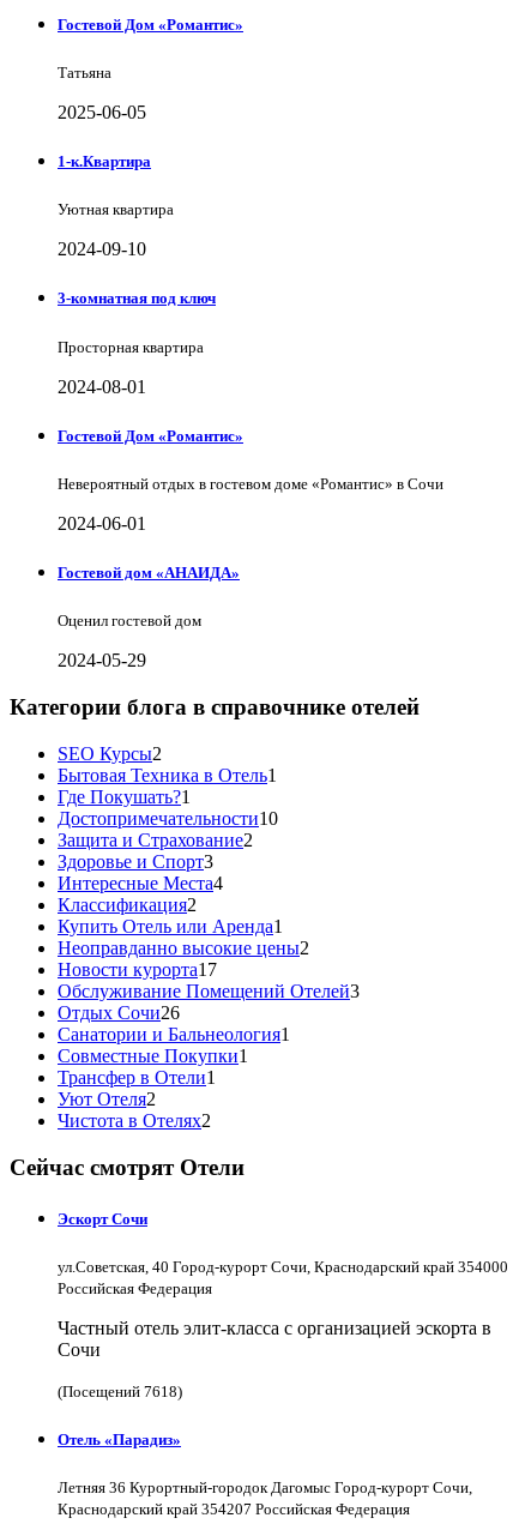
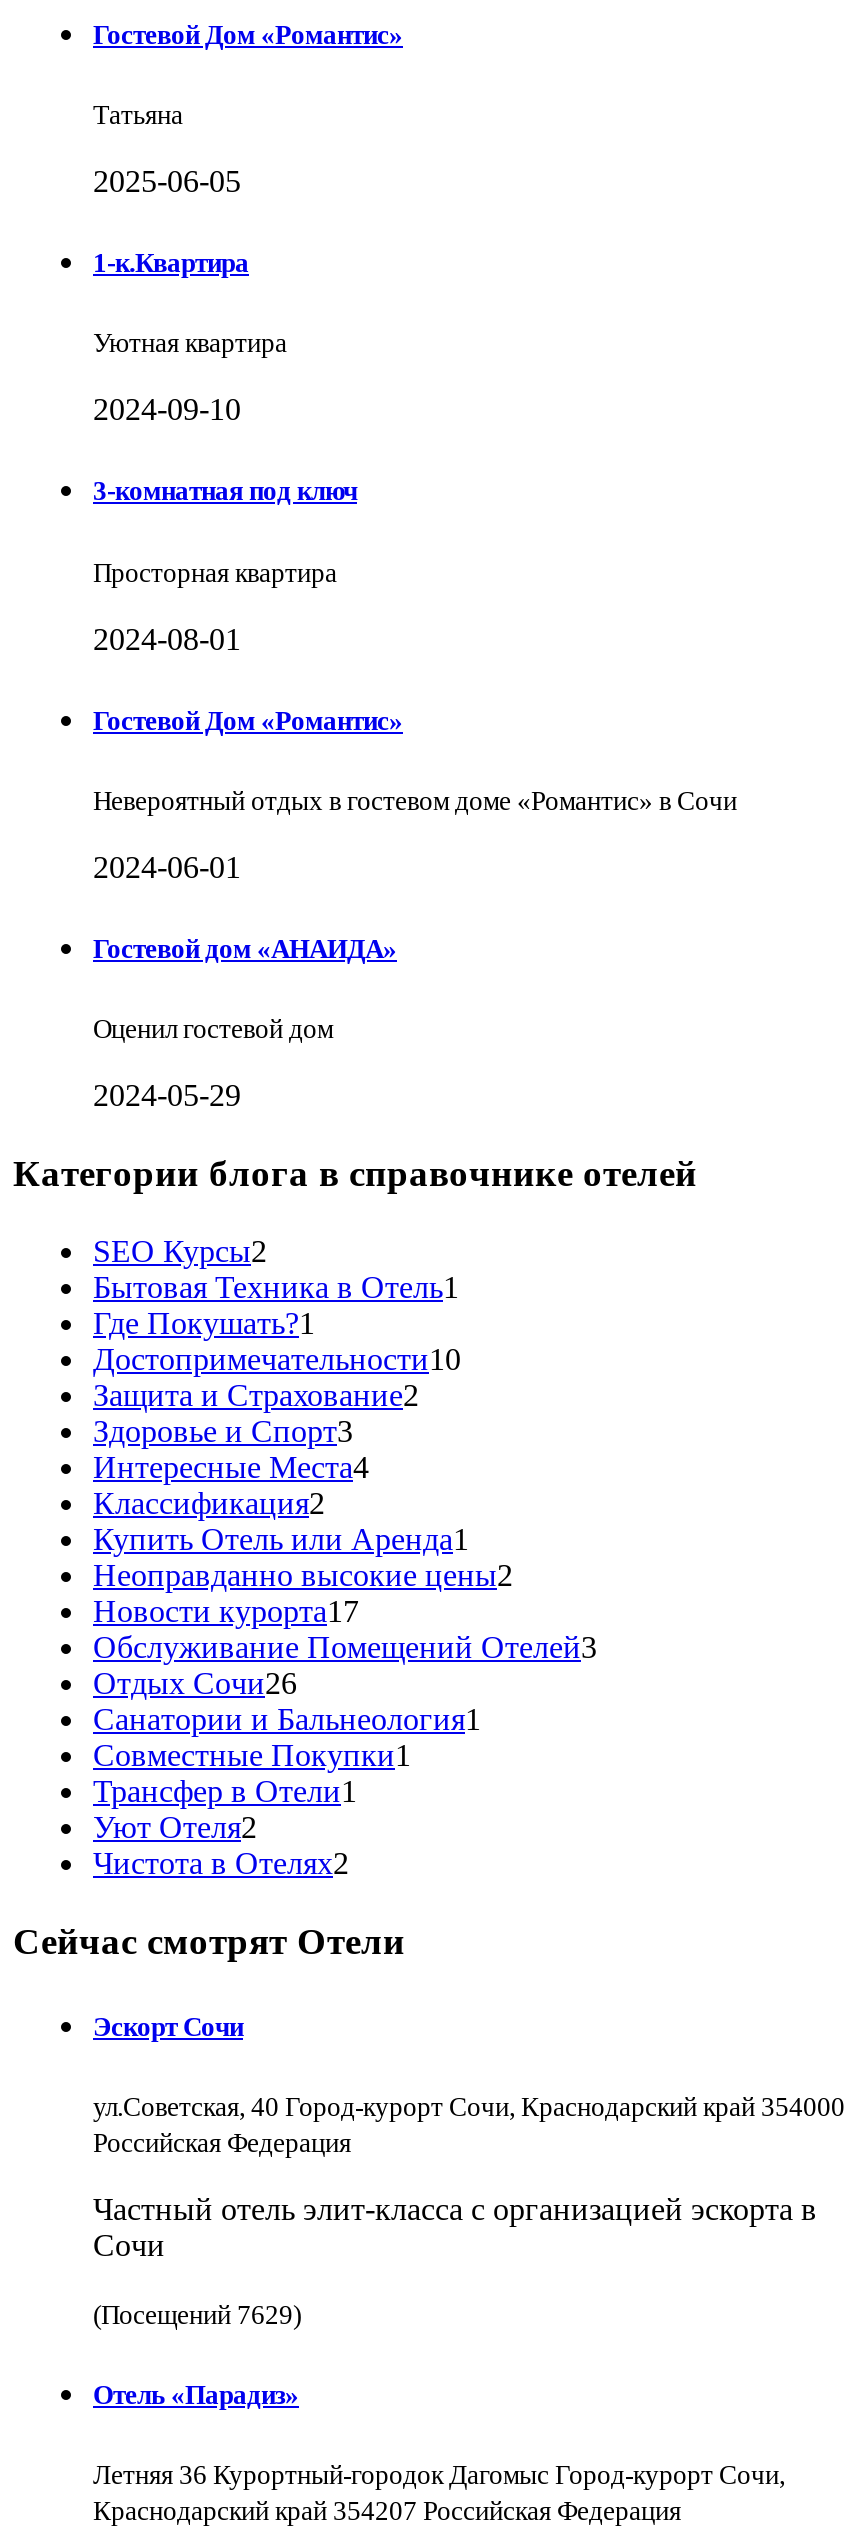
- (Посещений 7618)
+ (Посещений 7629)
